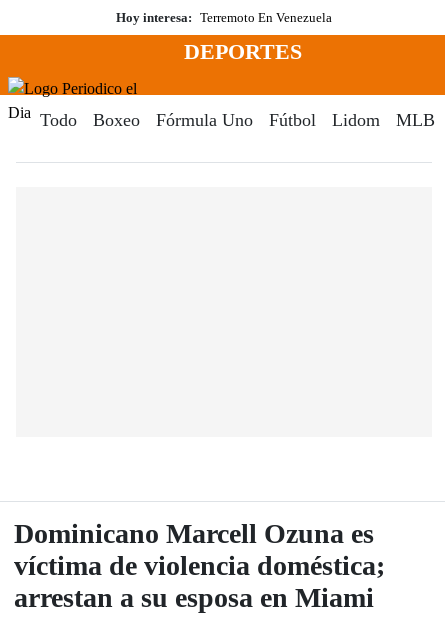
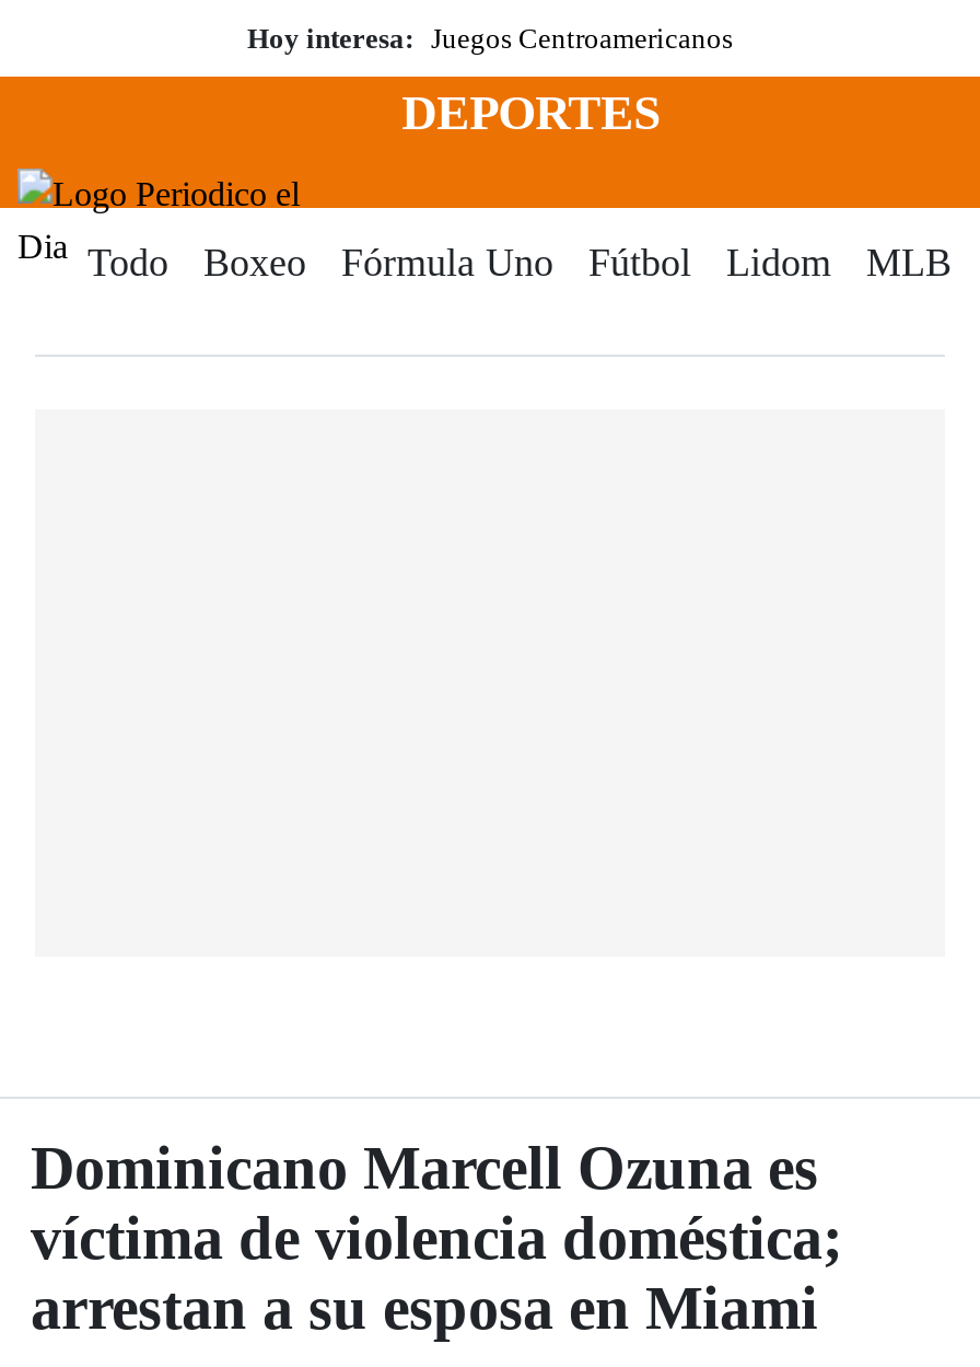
- Hoy interesa: Terremoto En Venezuela
+ Hoy interesa: Juegos Centroamericanos
